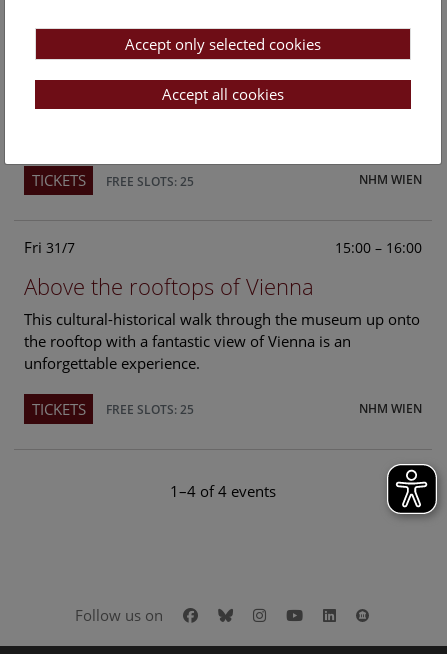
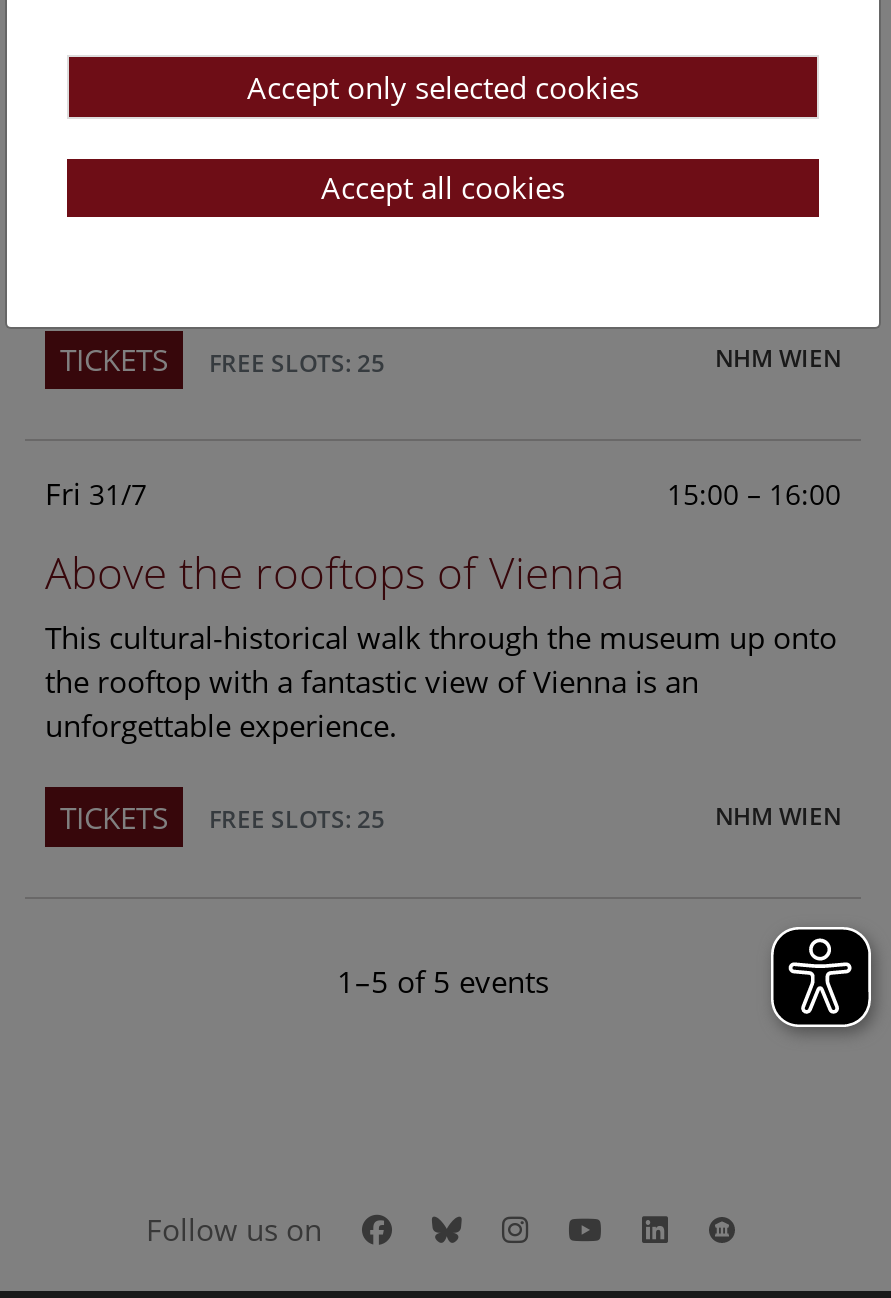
- 1–4 of 4 events
+ 1–5 of 5 events
